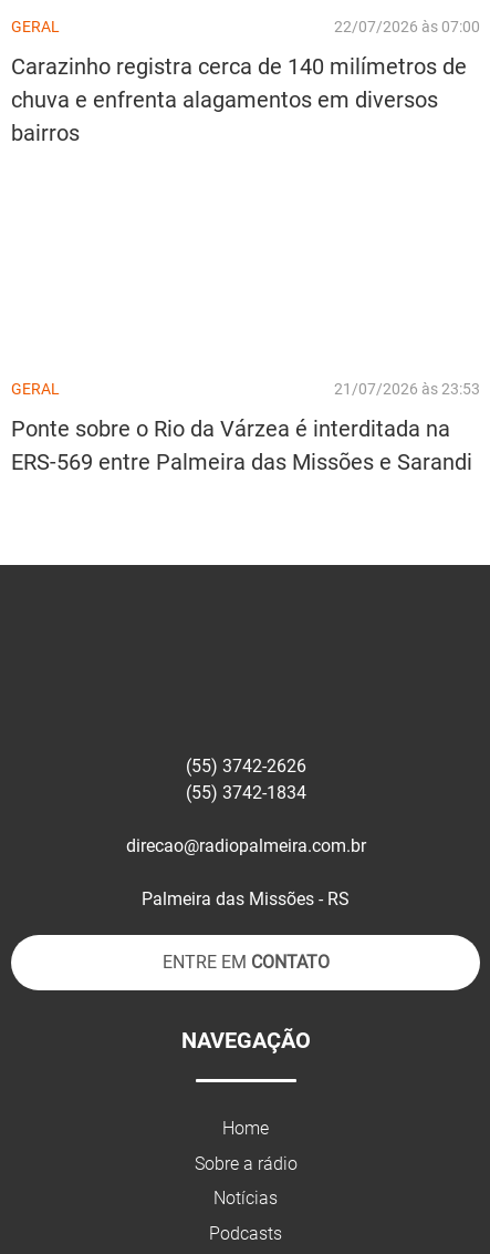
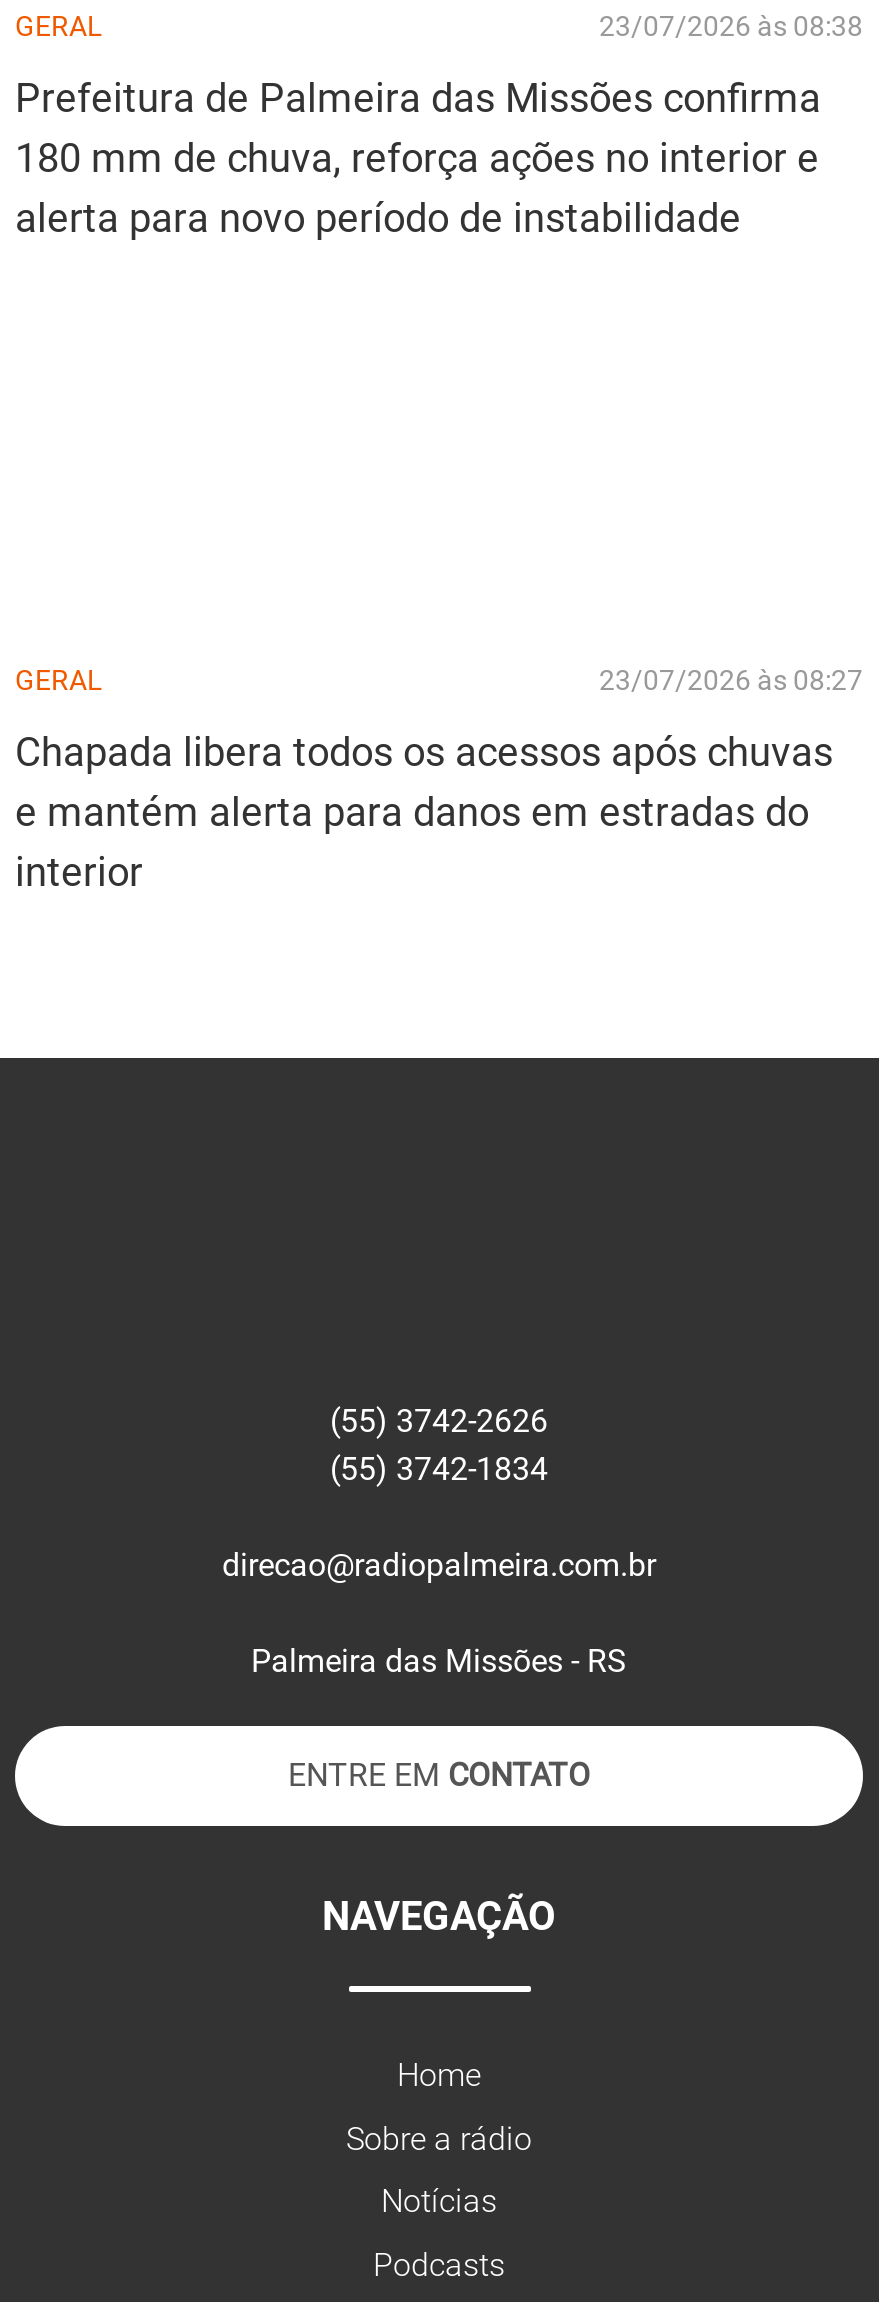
- 22/07/2026 às 07:00
+ 23/07/2026 às 08:38

- Carazinho registra cerca de 140 milímetros de
- chuva e enfrenta alagamentos em diversos
- bairros
+ Prefeitura de Palmeira das Missões confirma
+ 180 mm de chuva, reforça ações no interior e
+ alerta para novo período de instabilidade

- 21/07/2026 às 23:53
+ 23/07/2026 às 08:27

- Ponte sobre o Rio da Várzea é interditada na
- ERS-569 entre Palmeira das Missões e Sarandi
+ Chapada libera todos os acessos após chuvas
+ e mantém alerta para danos em estradas do
+ interior
